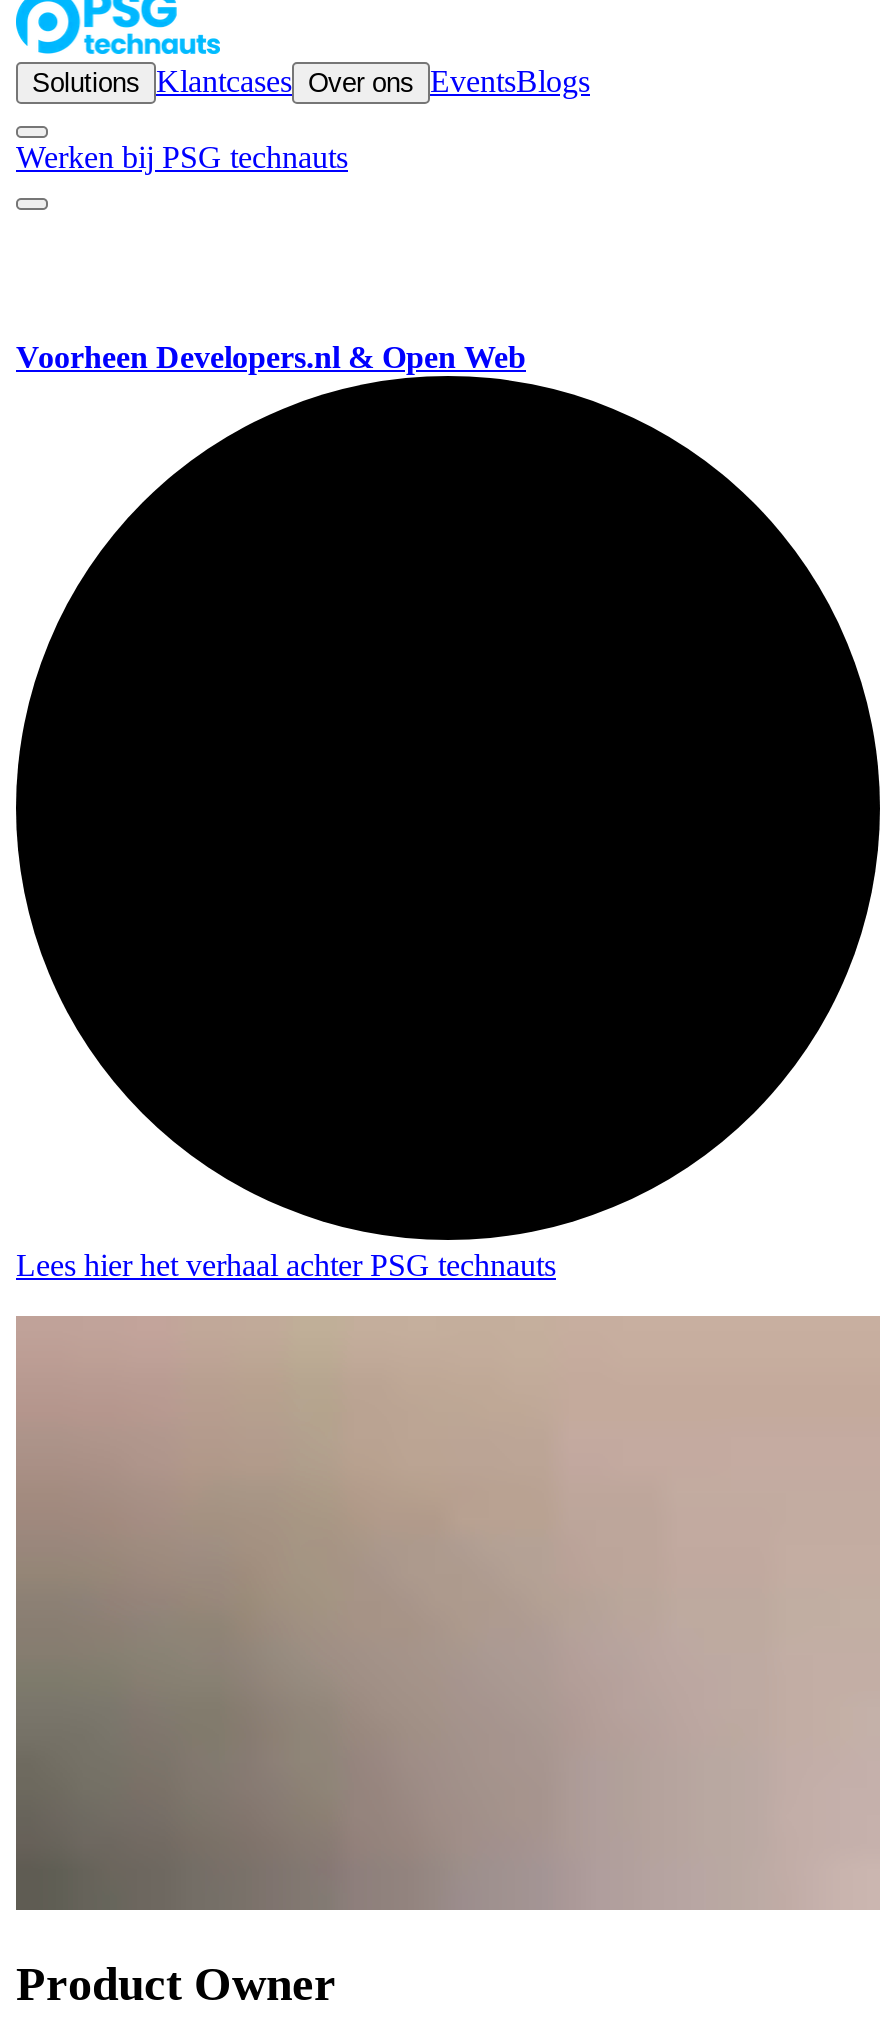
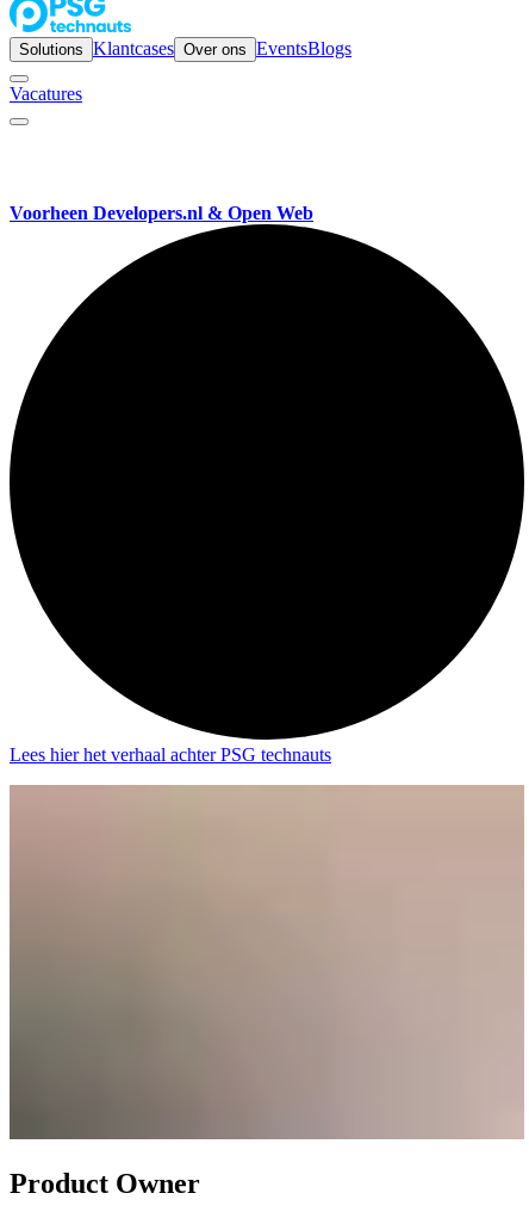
- Werken bij PSG technauts
+ Vacatures
